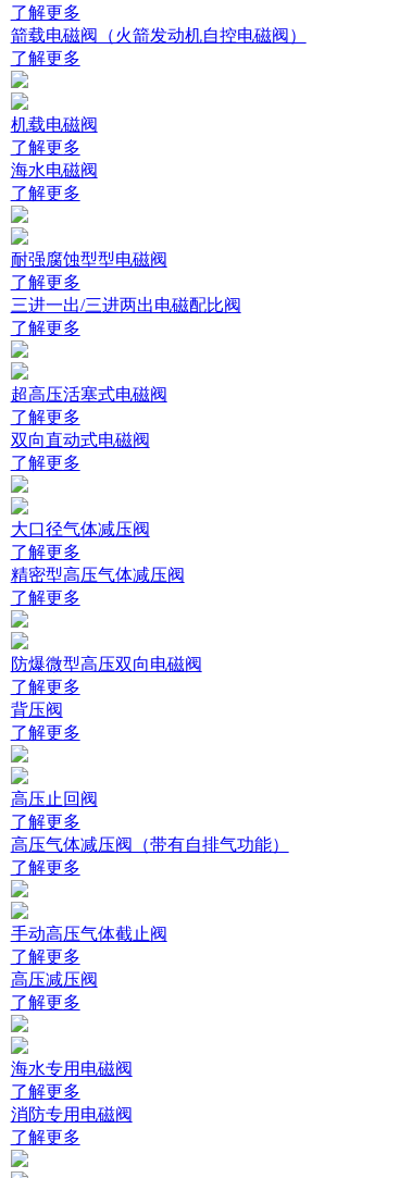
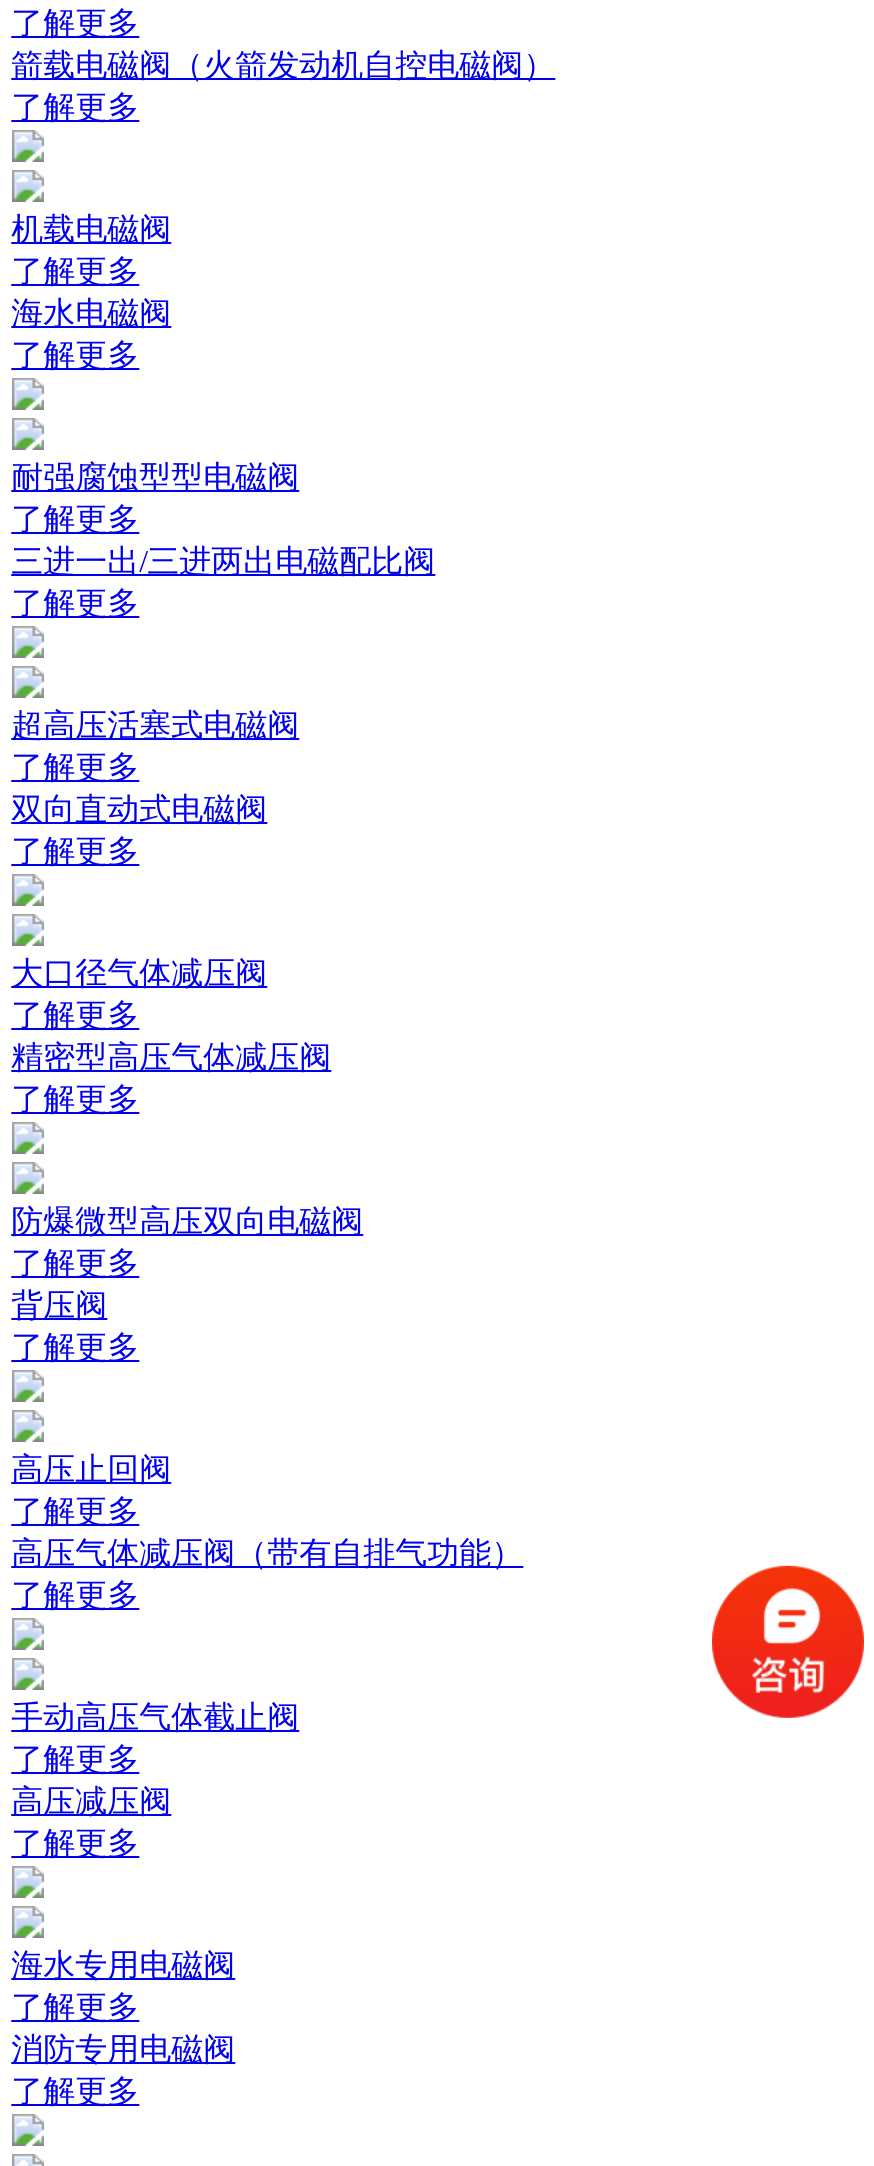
+ [image]
